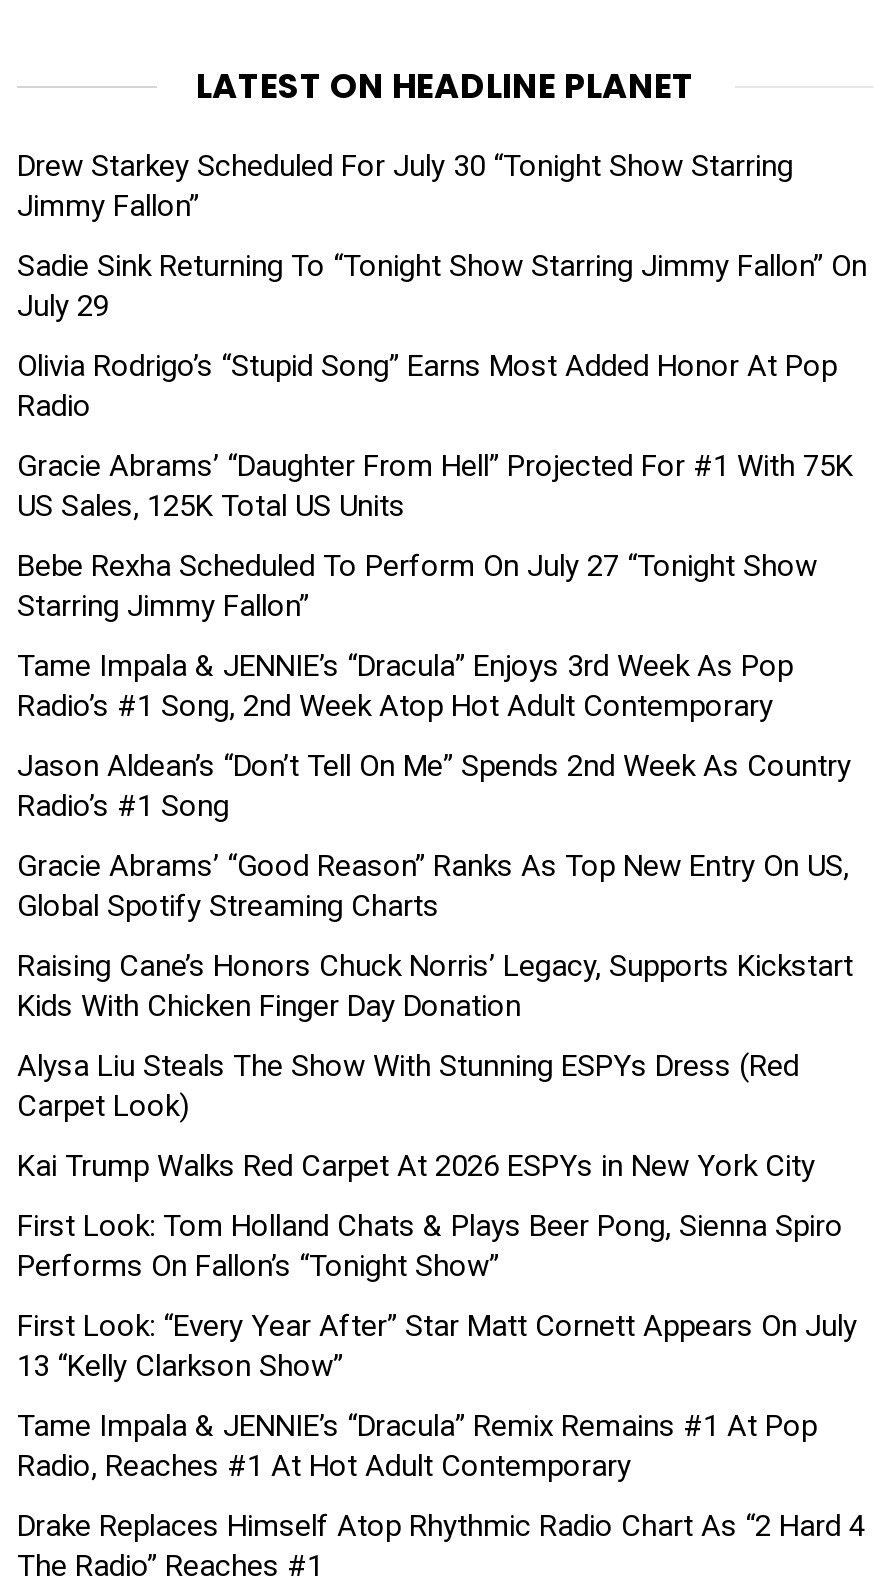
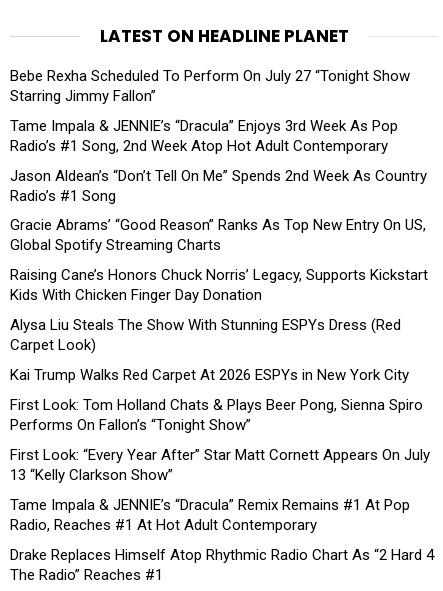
- Drew Starkey Scheduled For July 30 “Tonight Show Starring
- Jimmy Fallon”
- Sadie Sink Returning To “Tonight Show Starring Jimmy Fallon” On
- July 29
- Olivia Rodrigo’s “Stupid Song” Earns Most Added Honor At Pop
- Radio
- Gracie Abrams’ “Daughter From Hell” Projected For #1 With 75K
- US Sales, 125K Total US Units
